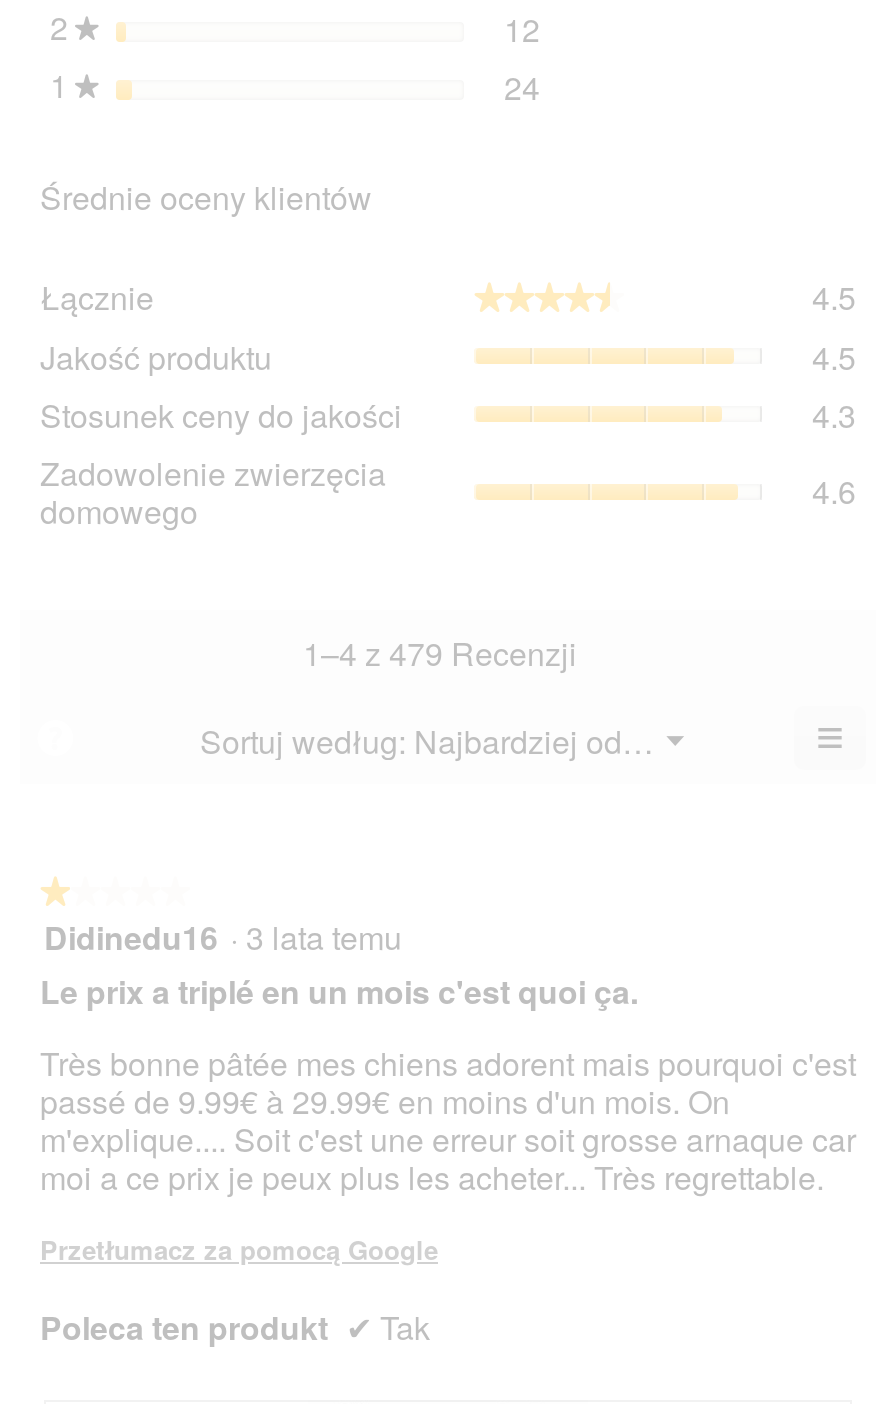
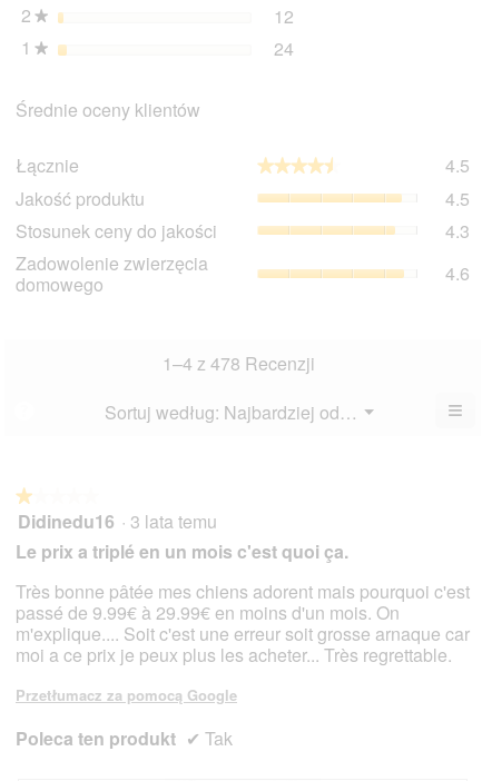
- 1–4 z 479 Recenzji
+ 1–4 z 478 Recenzji
